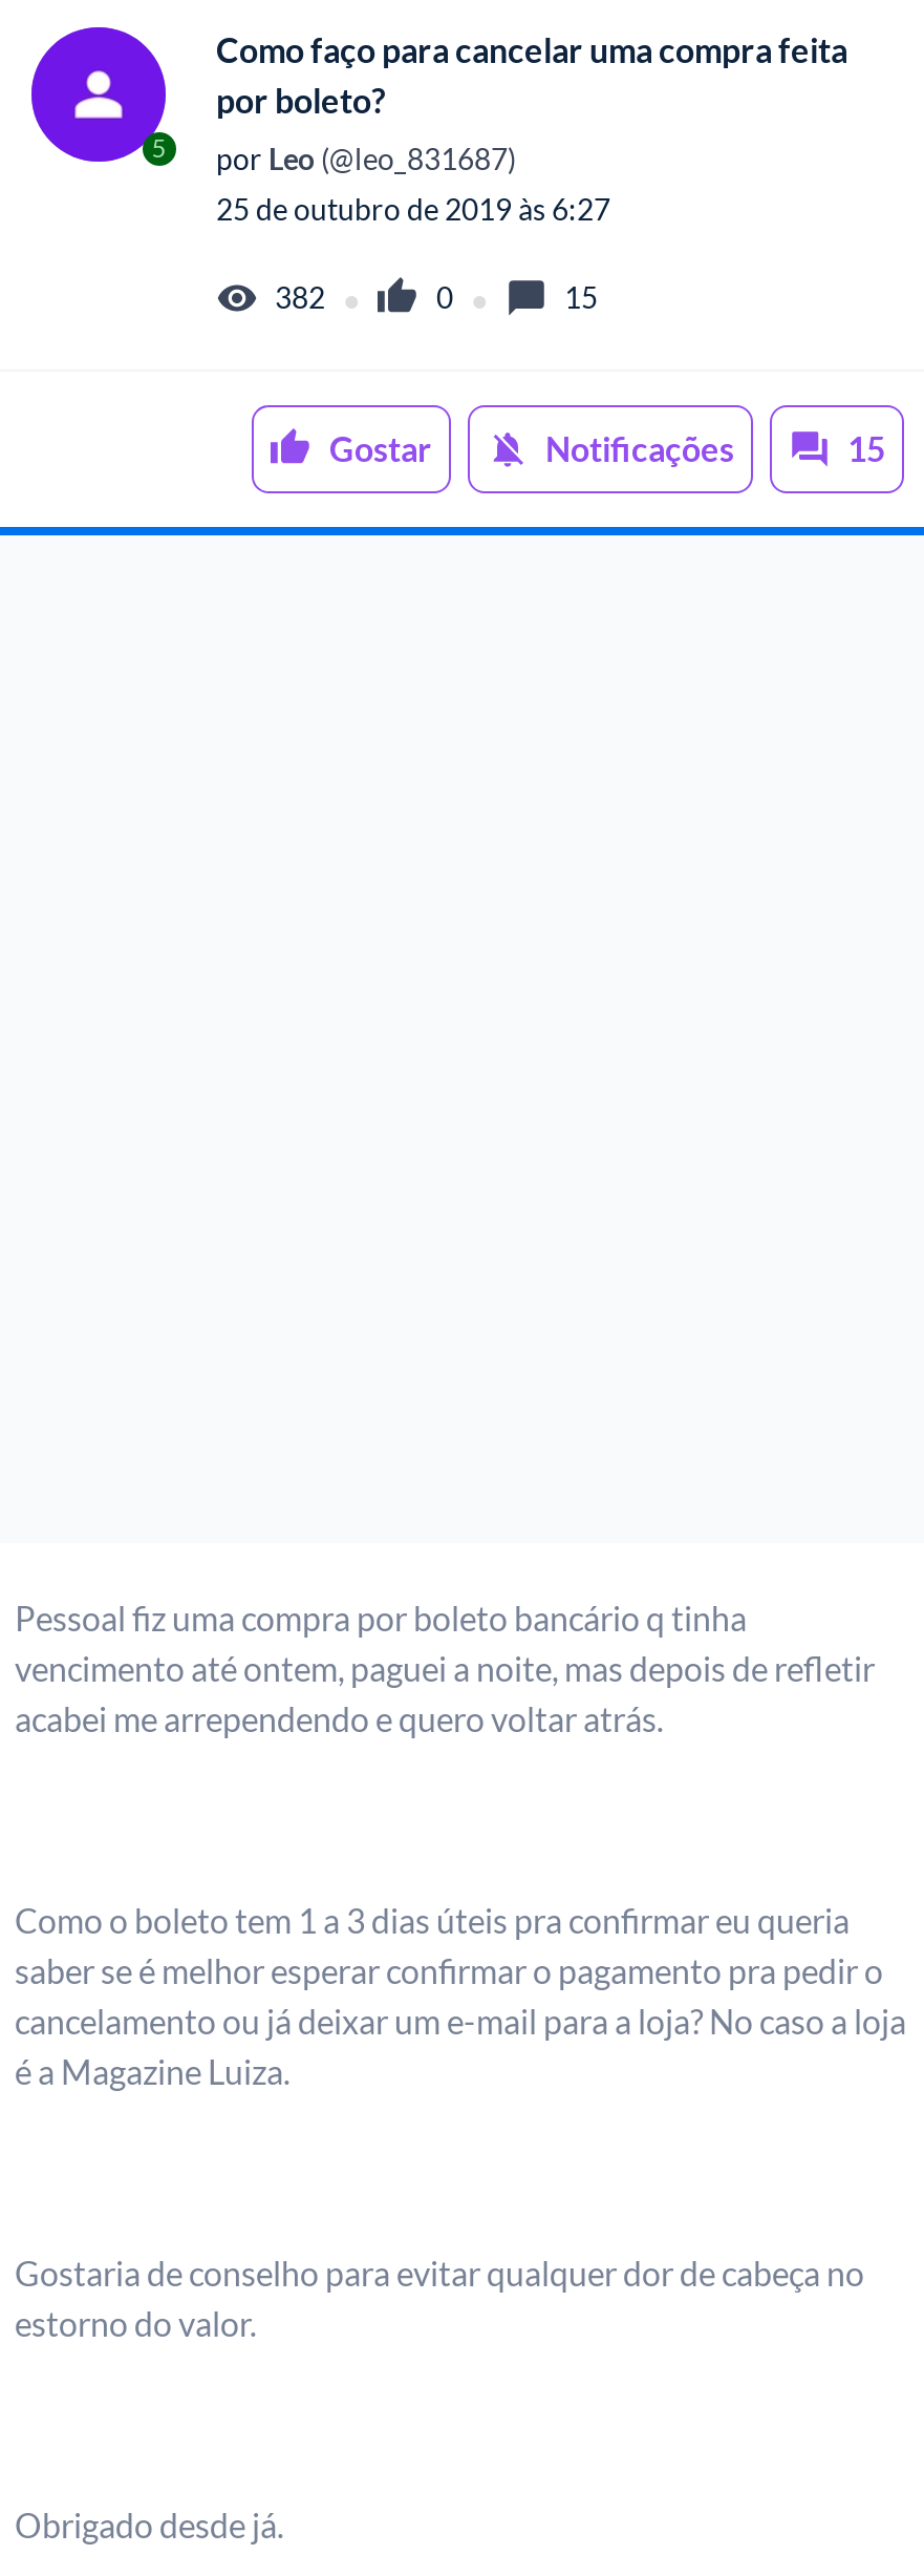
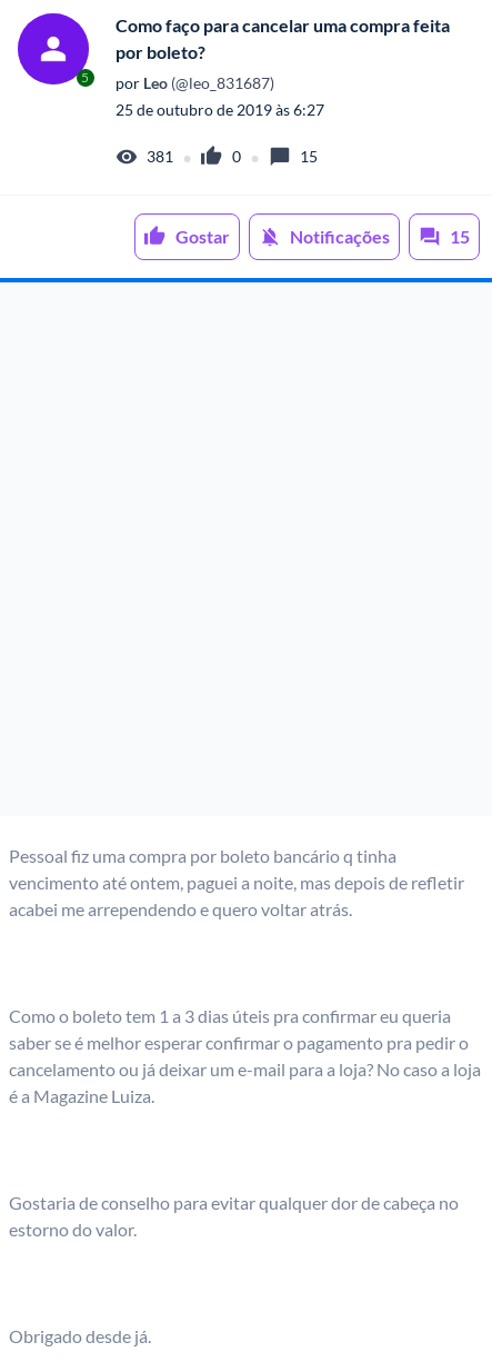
- 382 • 0 •
+ 381 • 0 •
